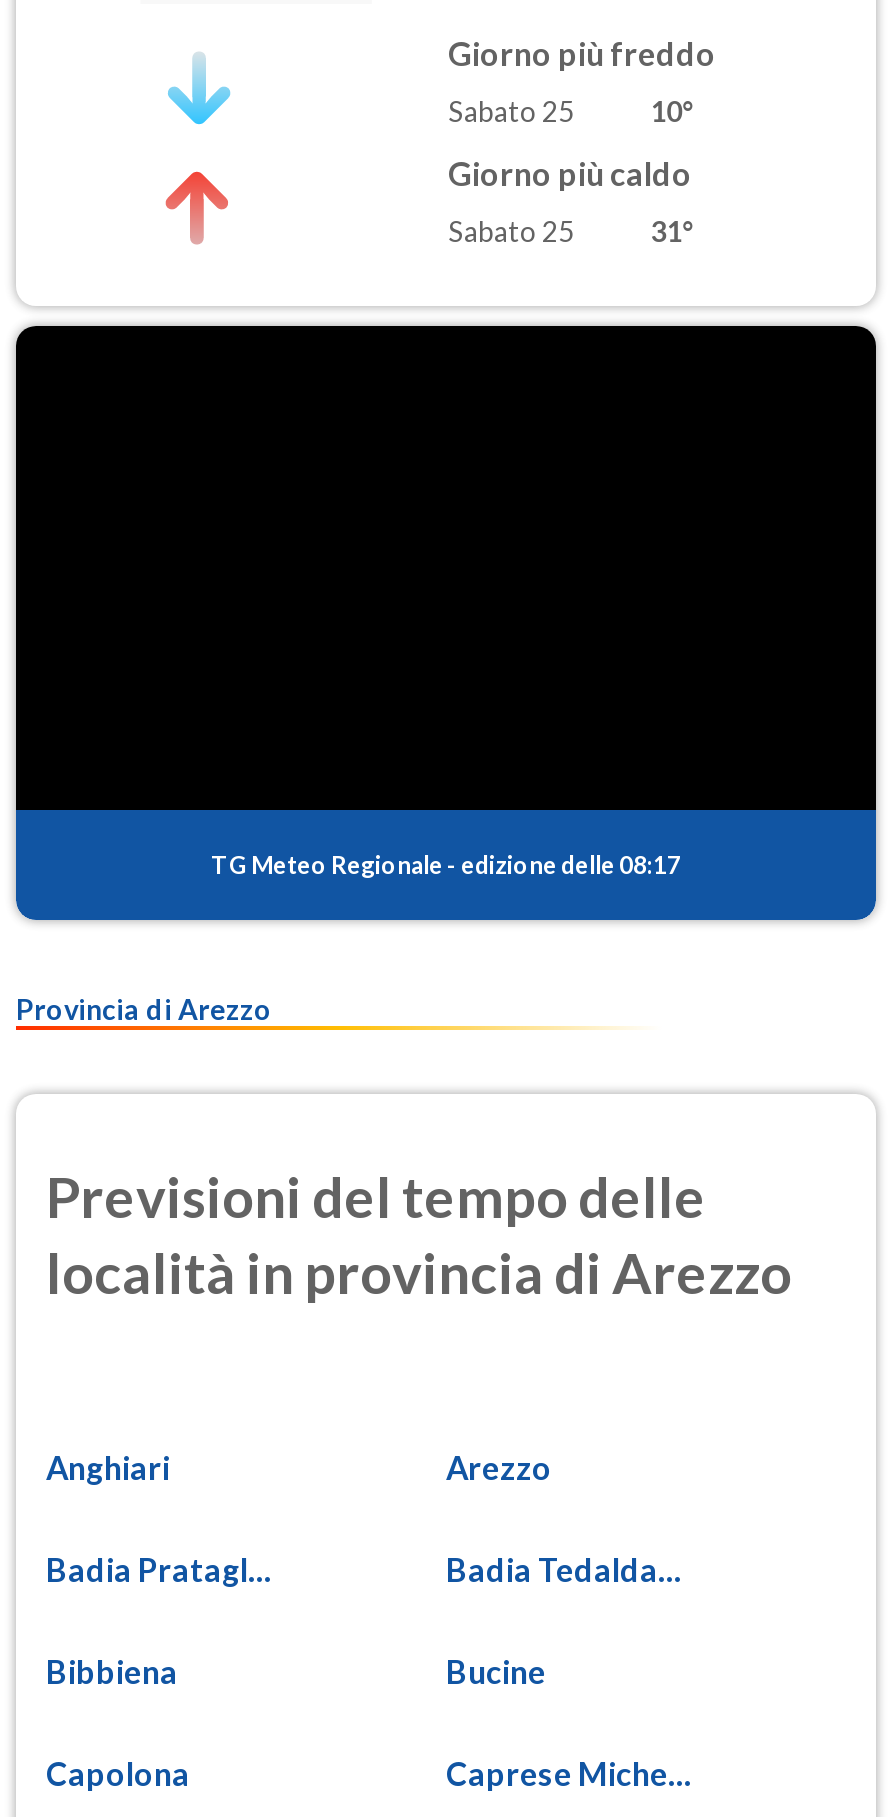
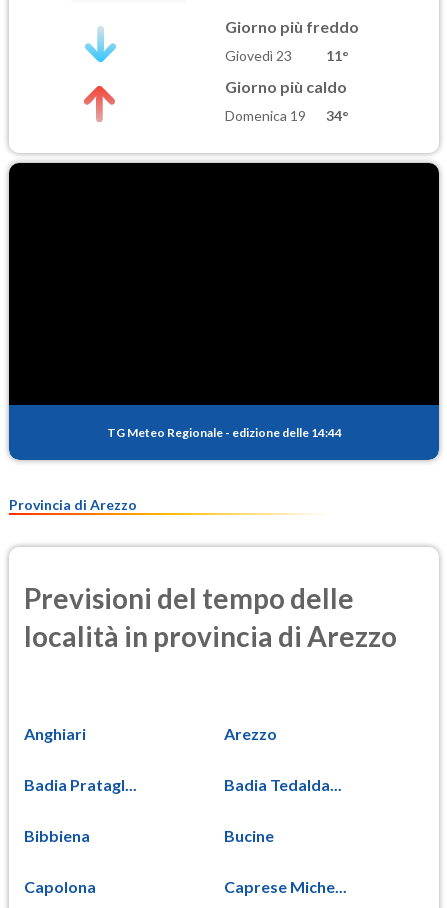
- Sabato 25
- 10°
+ Giovedì 23
+ 11°

- Sabato 25
- 31°
+ Domenica 19
+ 34°

- TG Meteo Regionale - edizione delle 08:17
+ TG Meteo Regionale - edizione delle 14:44
